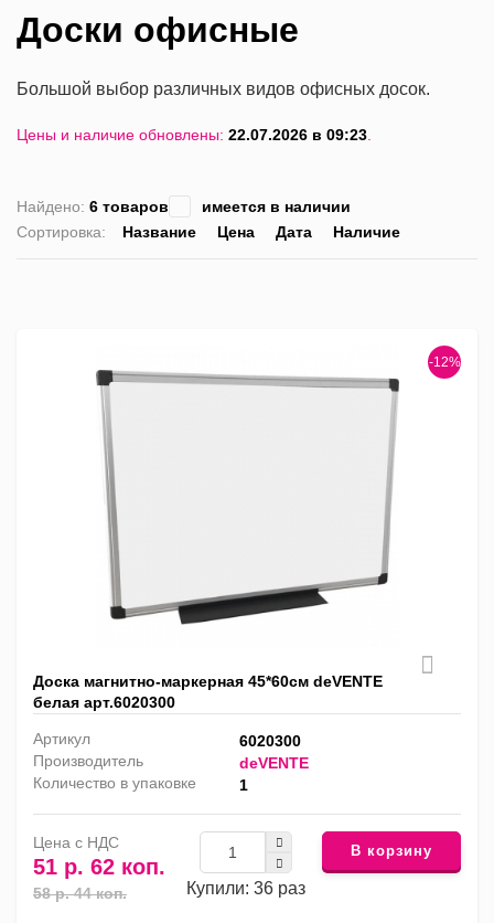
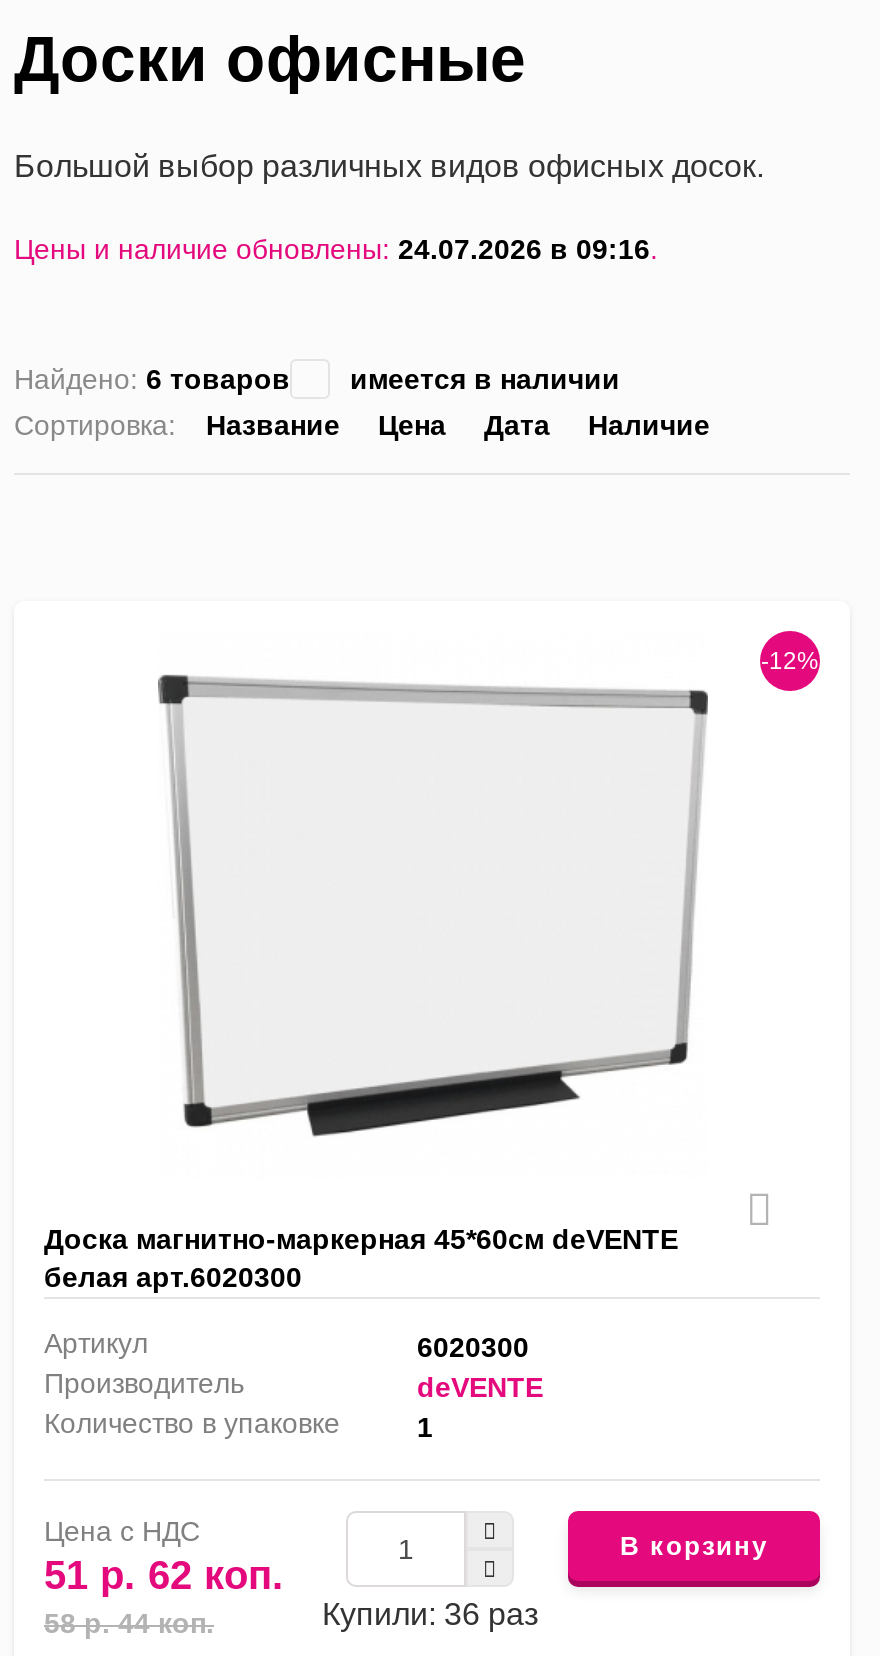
- Цены и наличие обновлены: 22.07.2026 в 09:23.
+ Цены и наличие обновлены: 24.07.2026 в 09:16.
